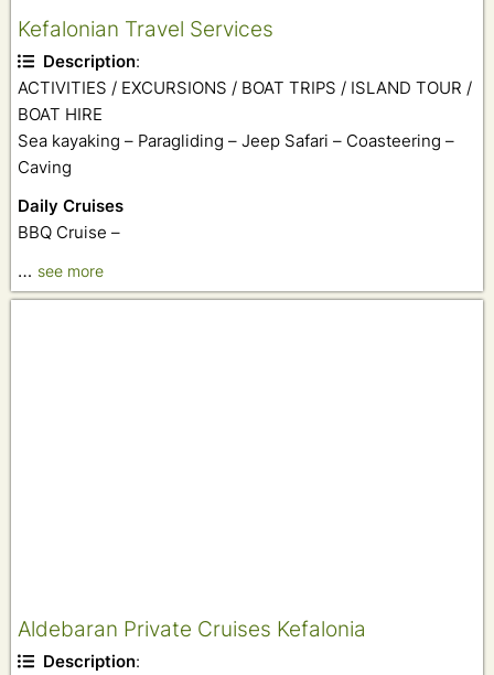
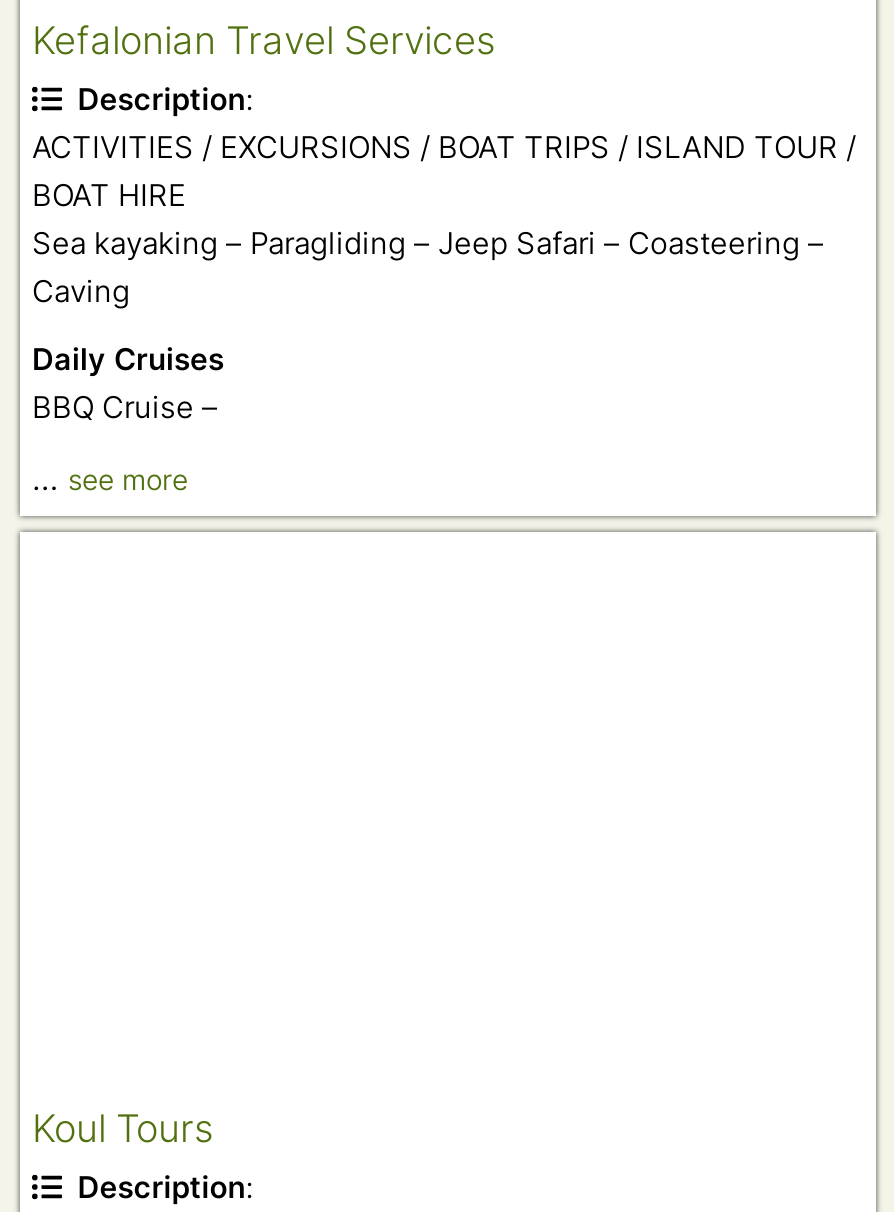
- Aldebaran Private Cruises Kefalonia
+ Koul Tours
